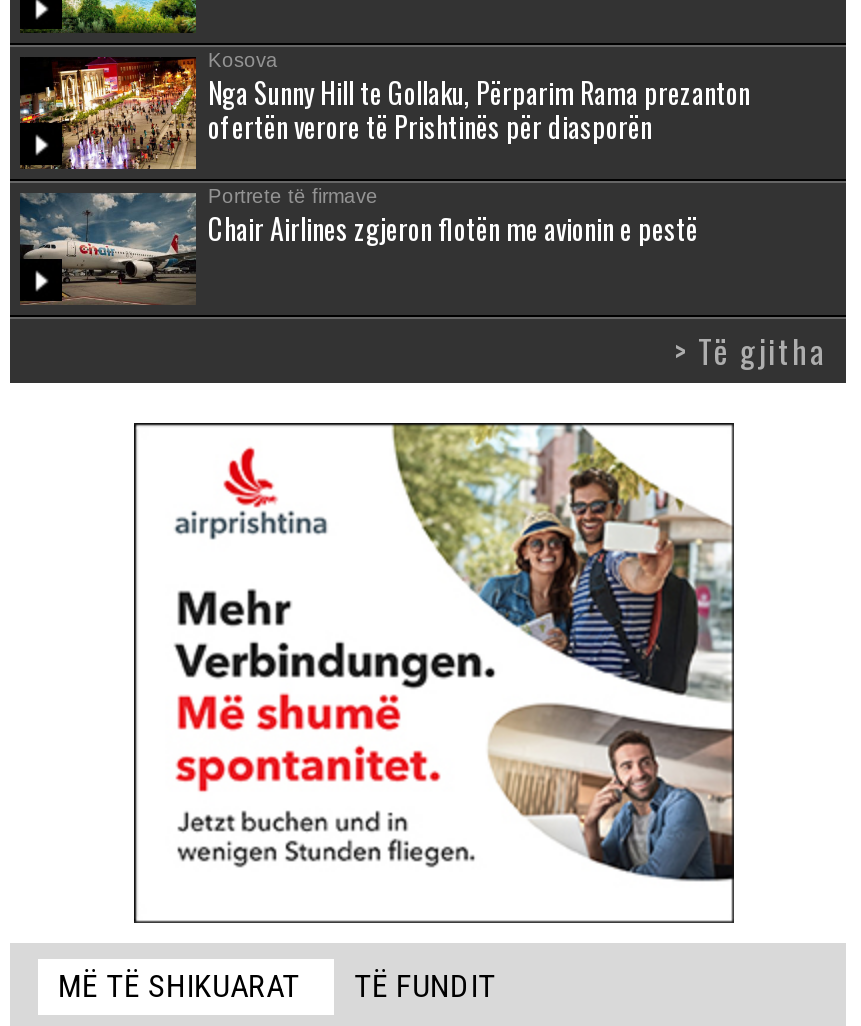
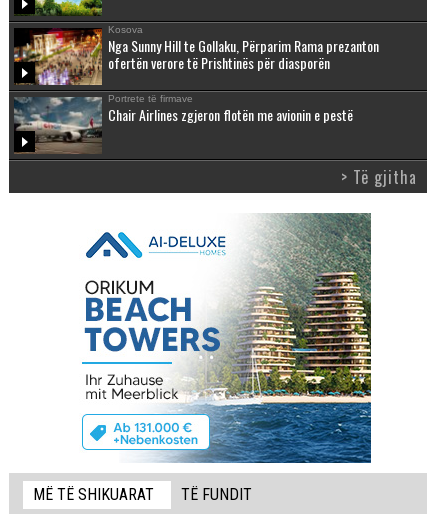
- [image]
+ [image]
